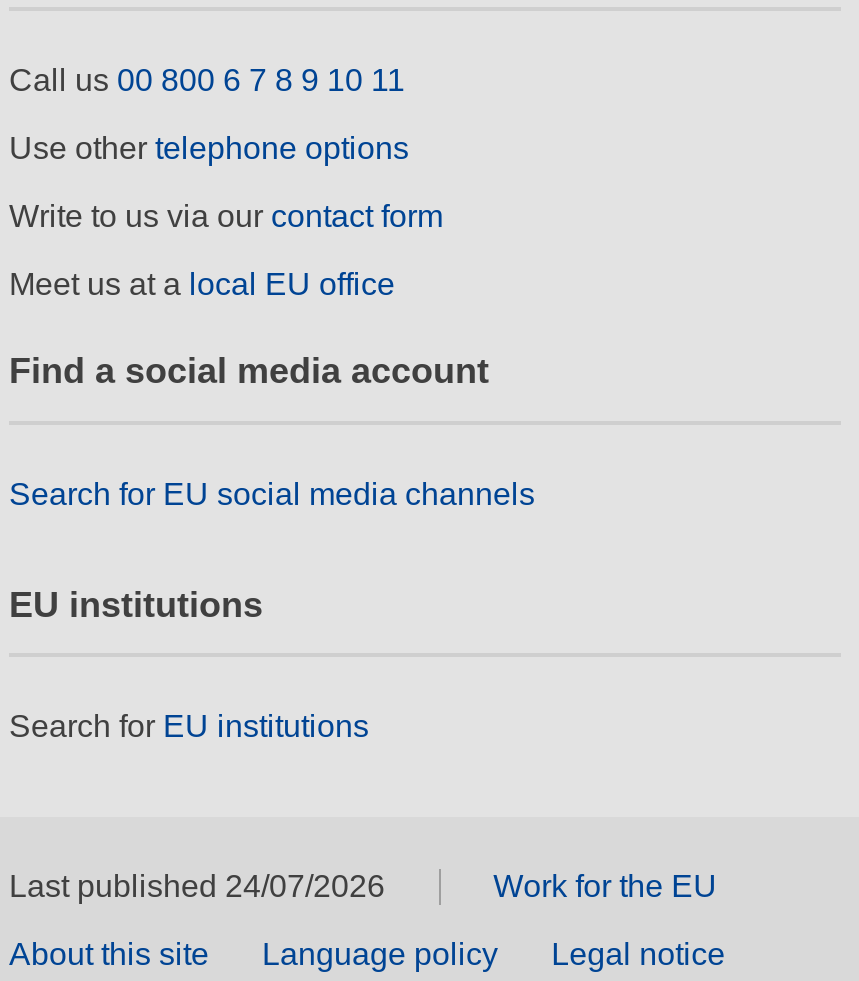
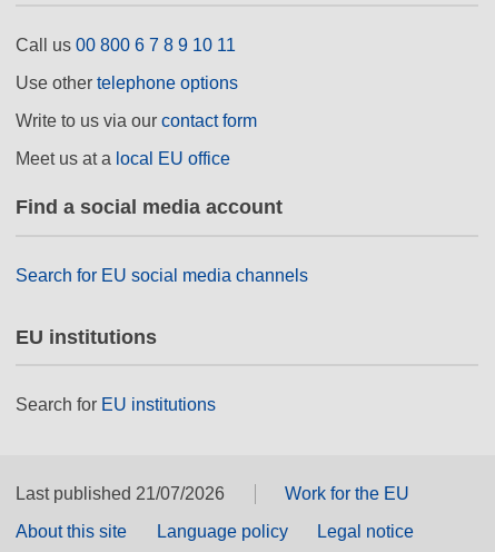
- Last published 24/07/2026
+ Last published 21/07/2026
